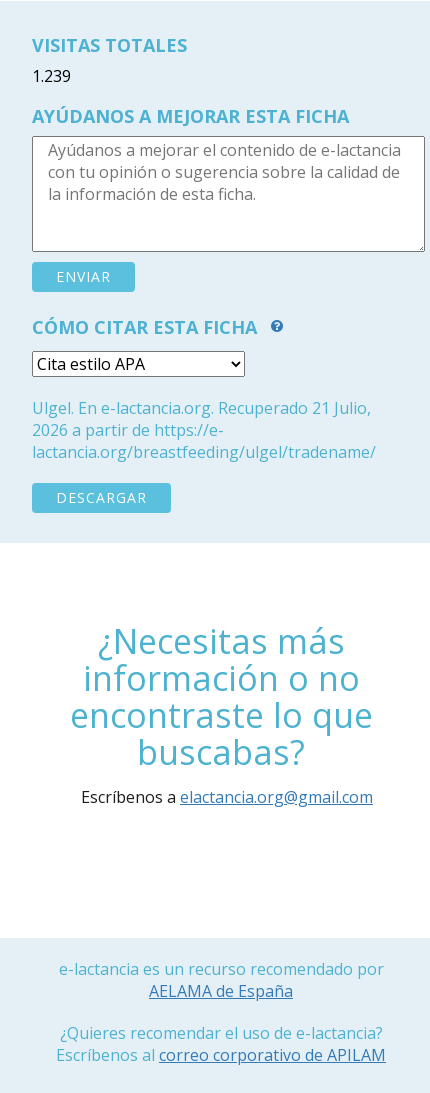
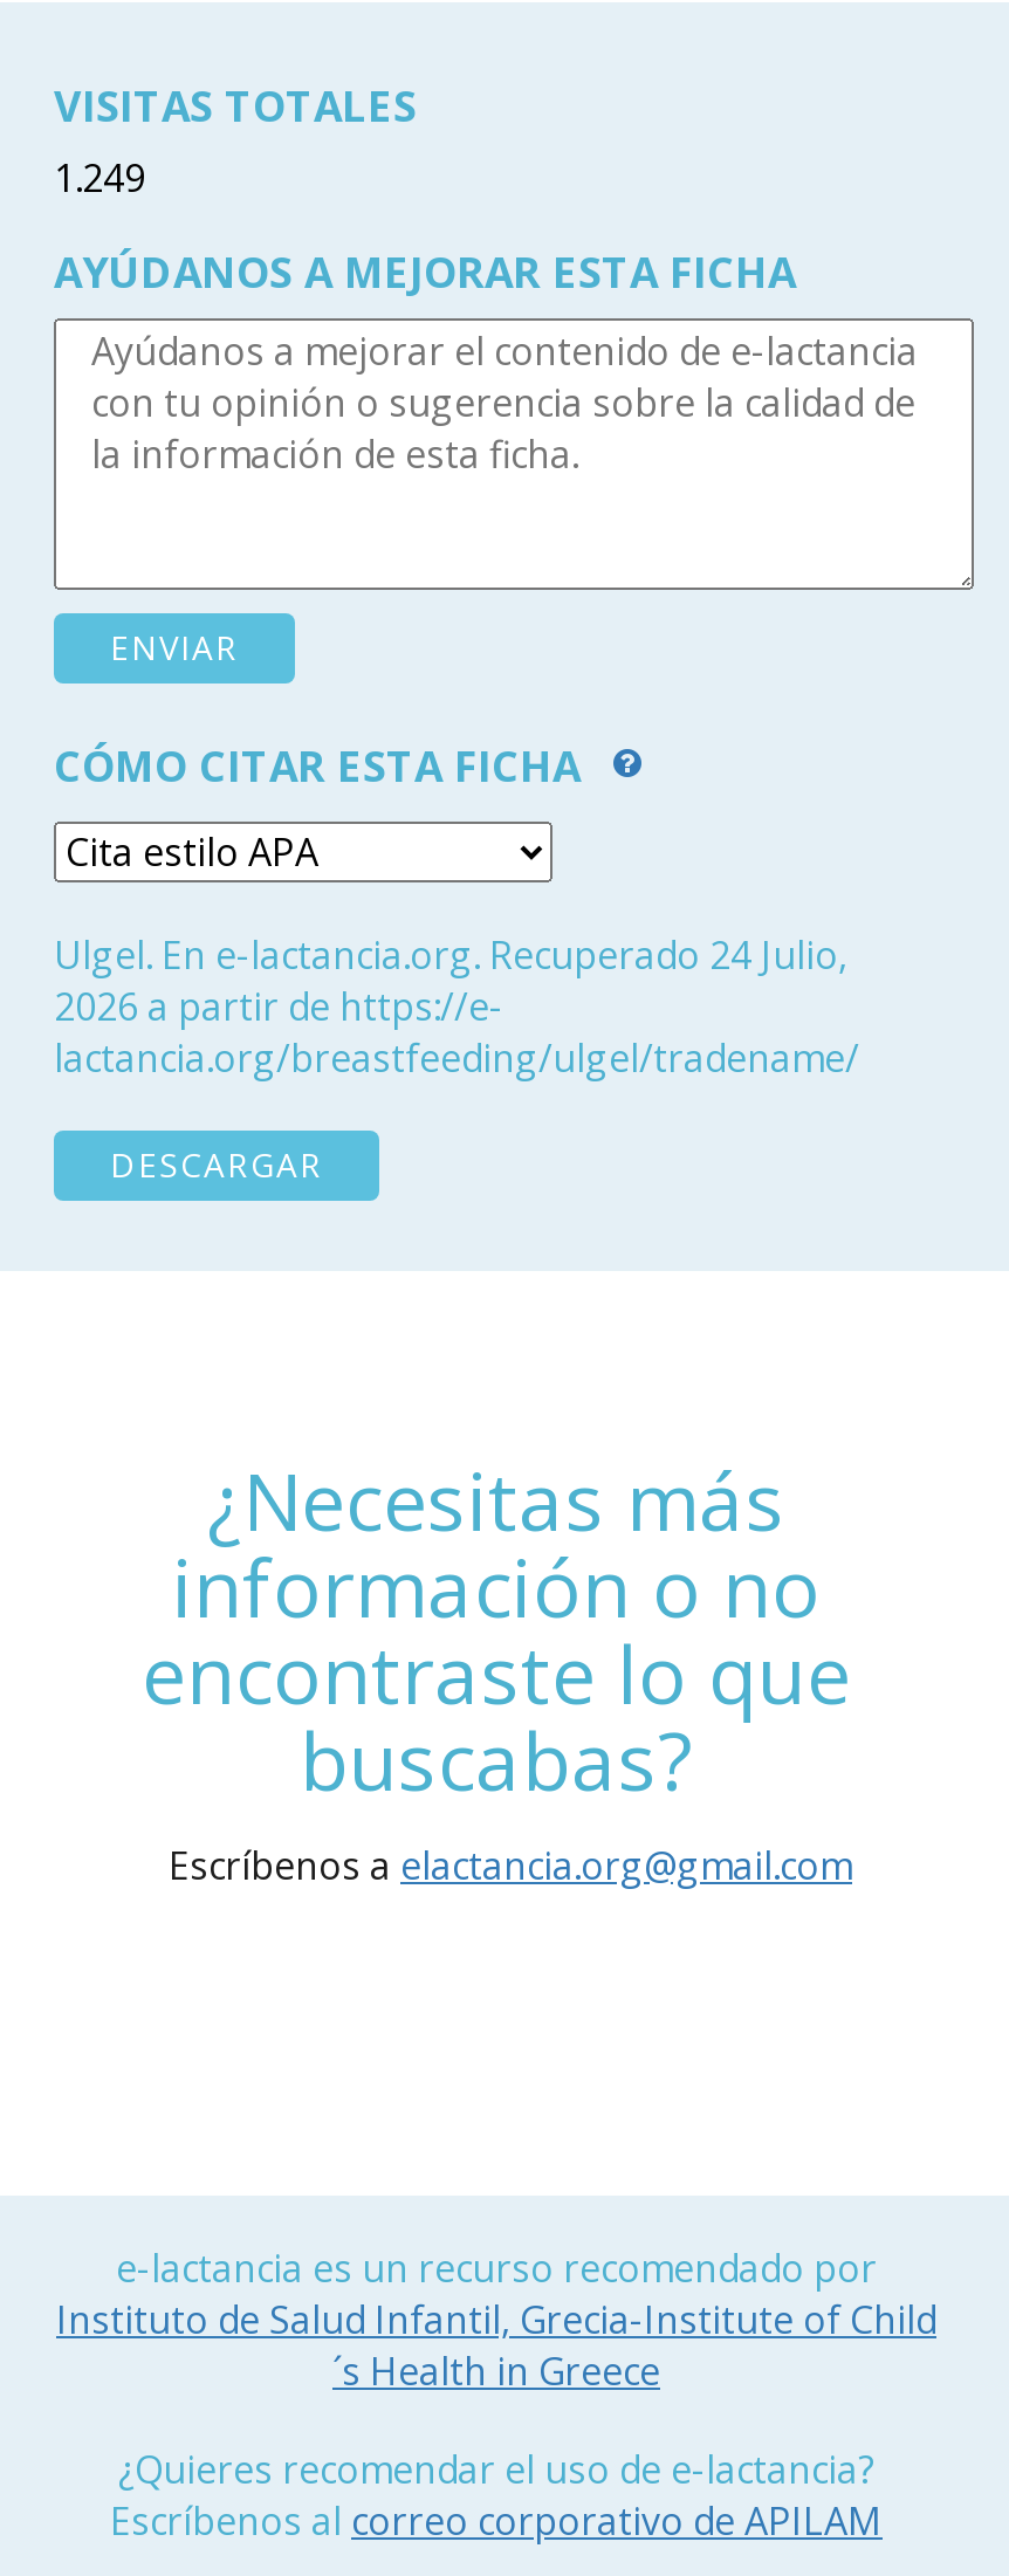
- 1.239
+ 1.249

- Ulgel. En e-lactancia.org. Recuperado 21 Julio,
+ Ulgel. En e-lactancia.org. Recuperado 24 Julio,

- AELAMA de España
+ Instituto de Salud Infantil, Grecia-Institute of Child
+ ´s Health in Greece
